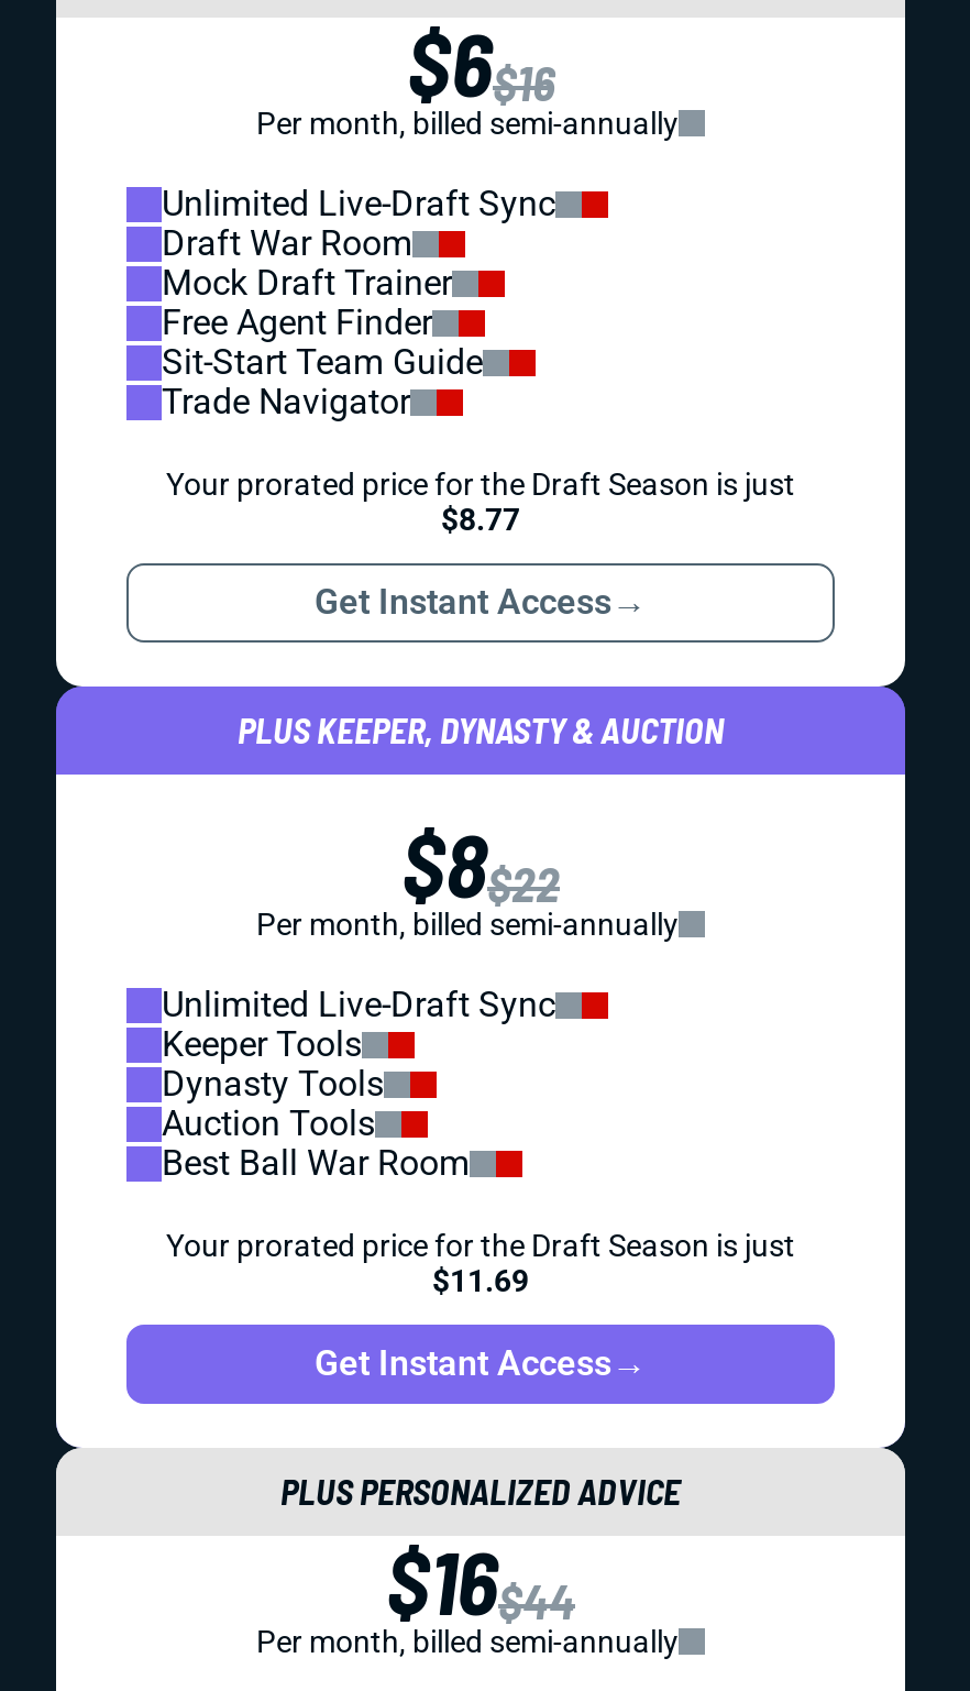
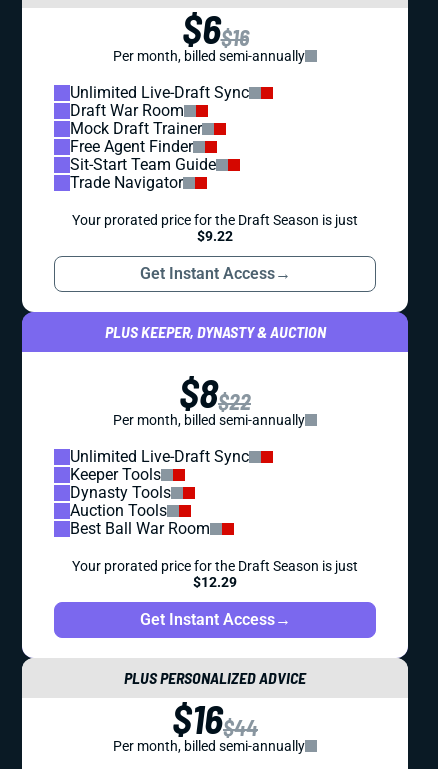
- $8.77
+ $9.22

- $11.69
+ $12.29
